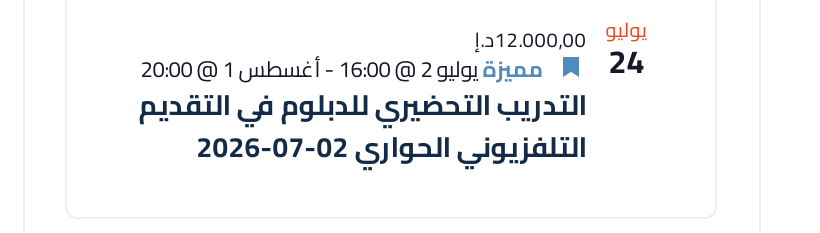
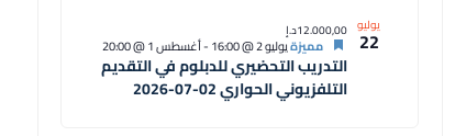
- 24
+ 22
